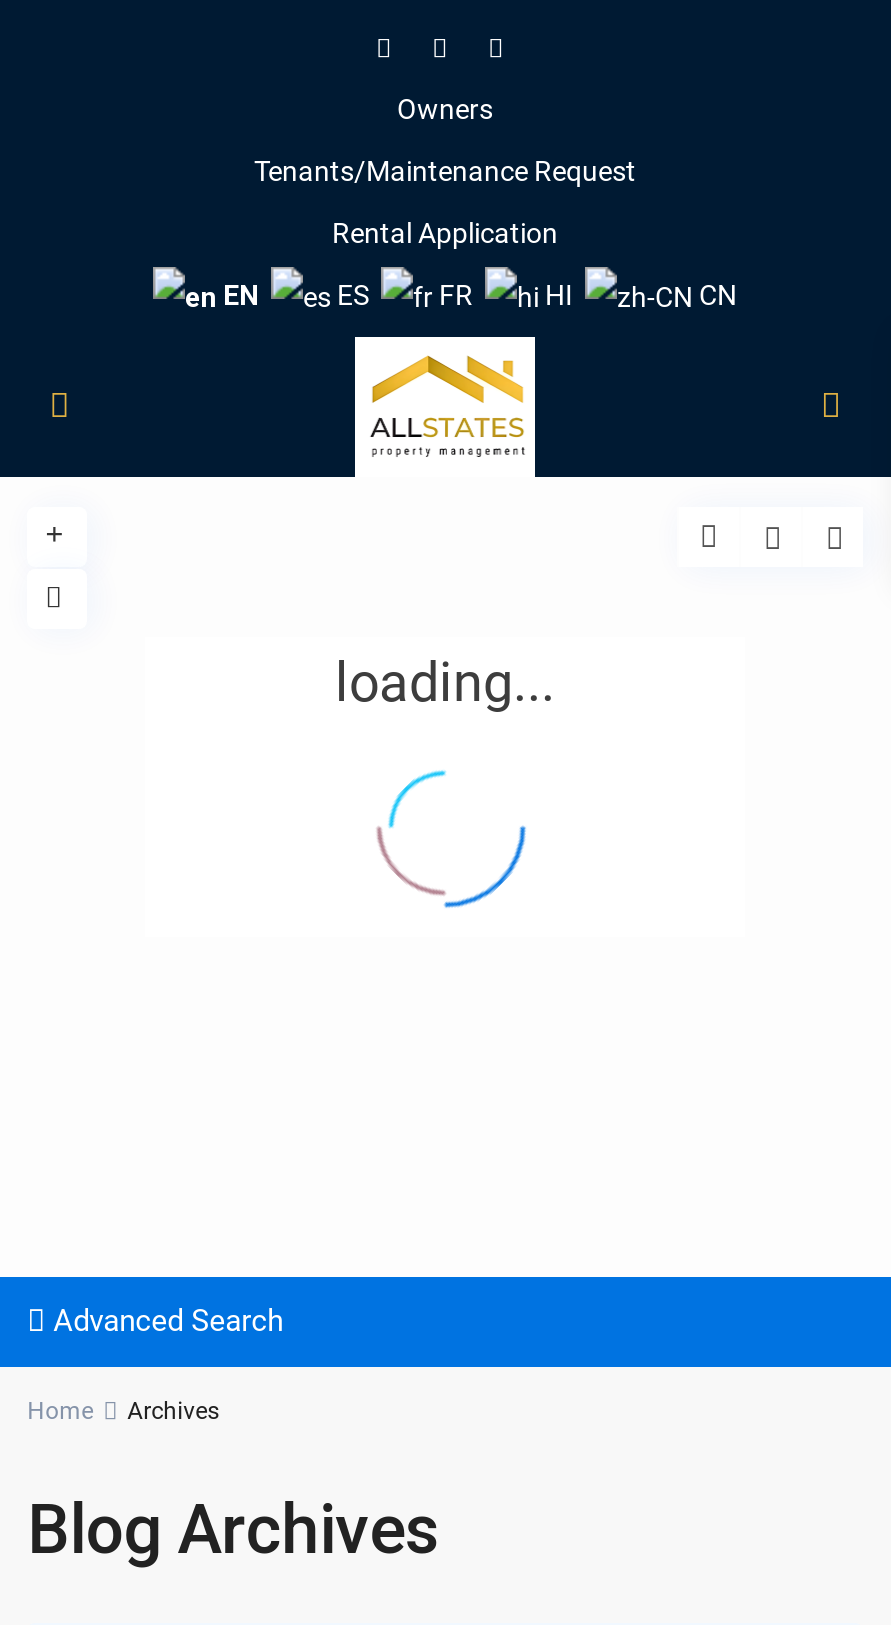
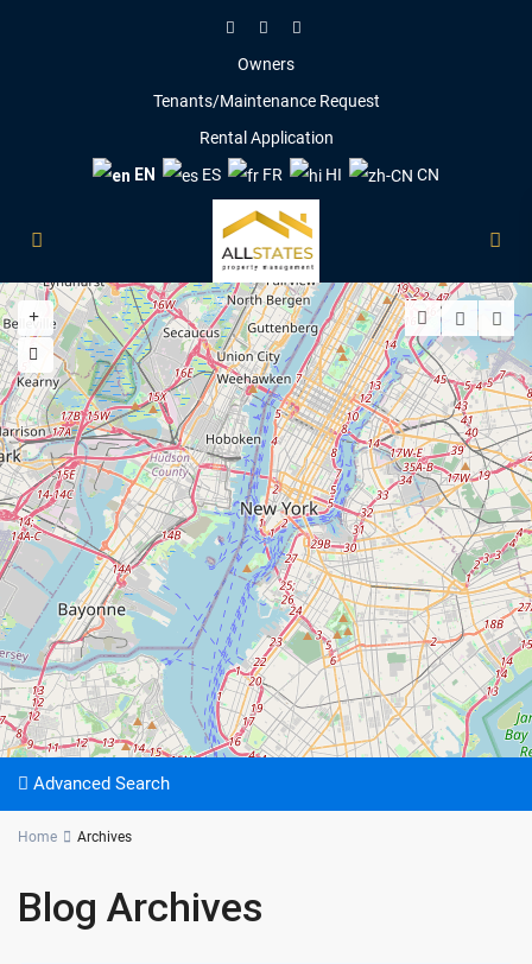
+ [image]

- loading...
